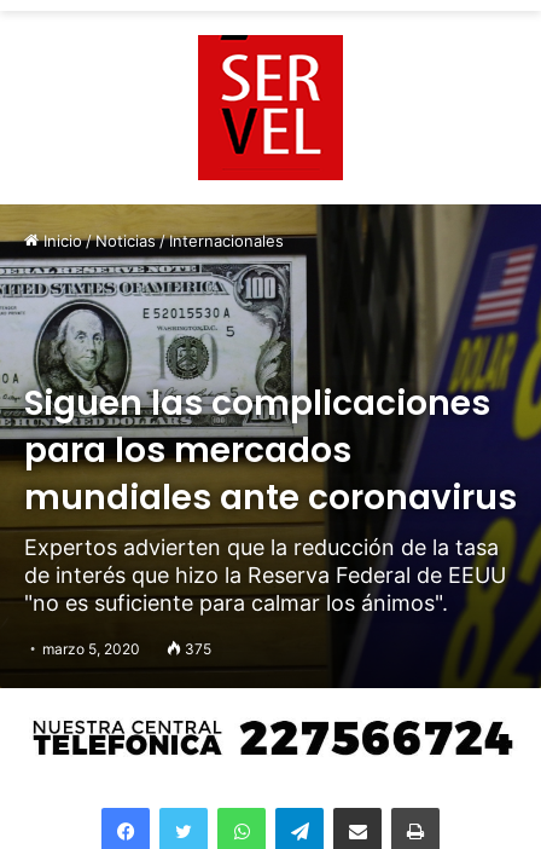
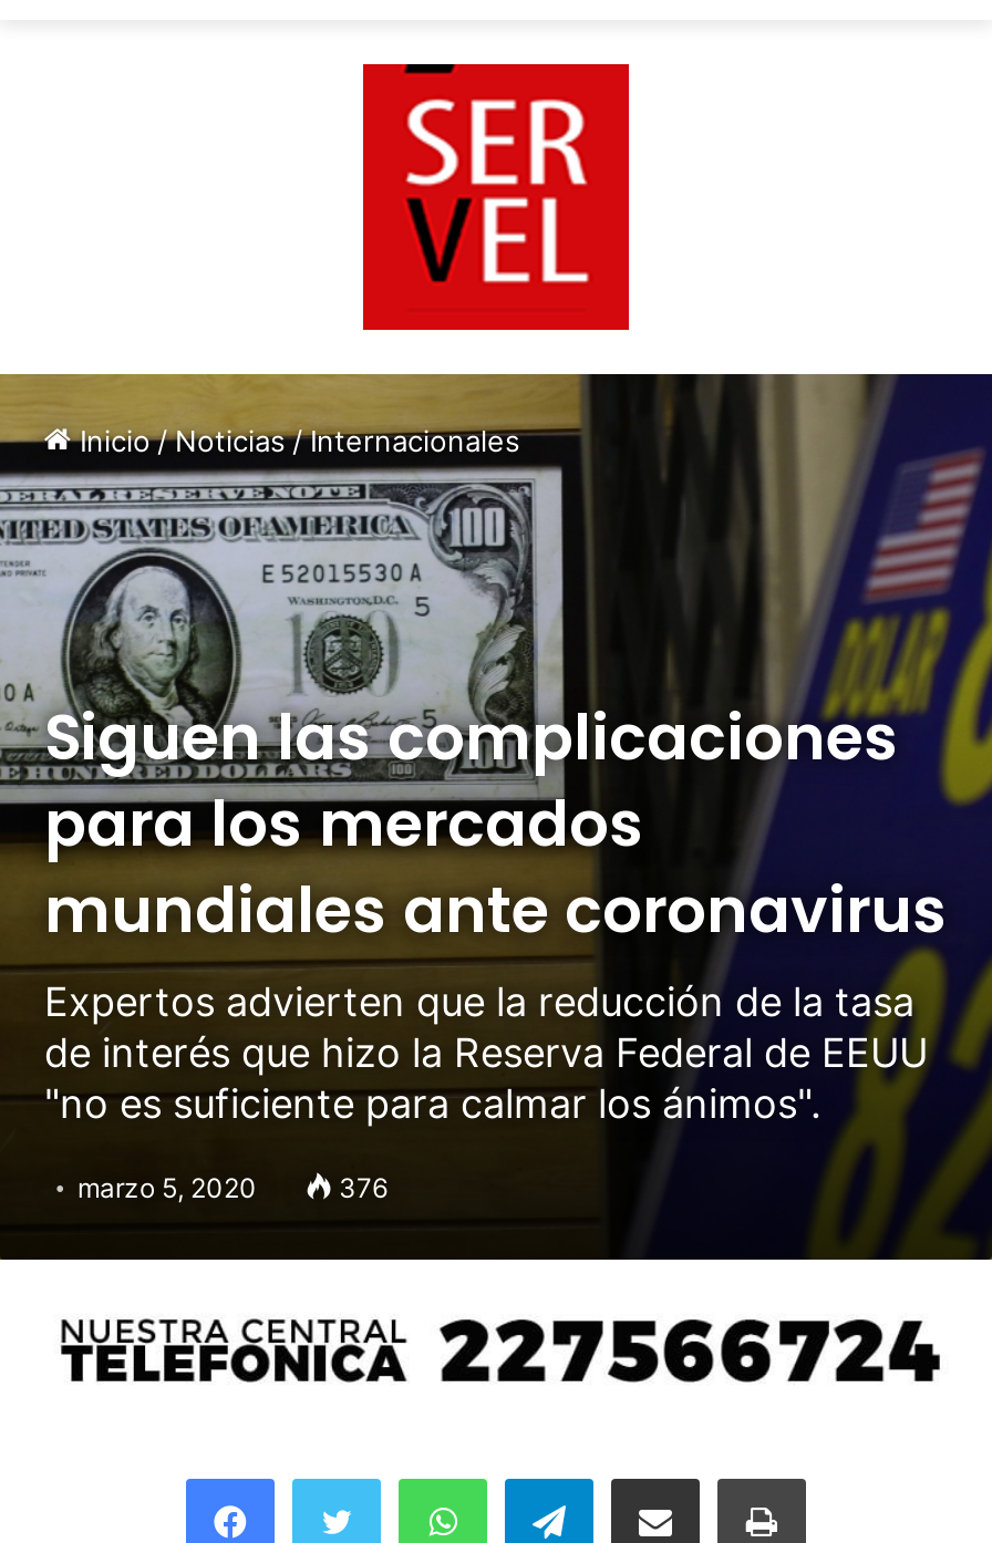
- 375
+ 376
